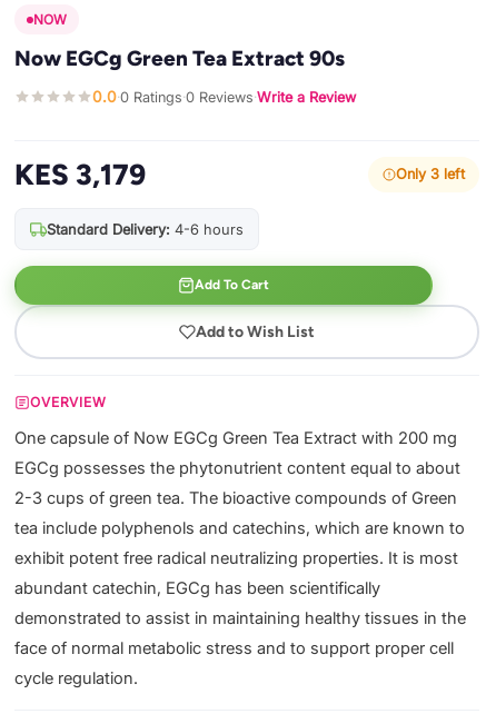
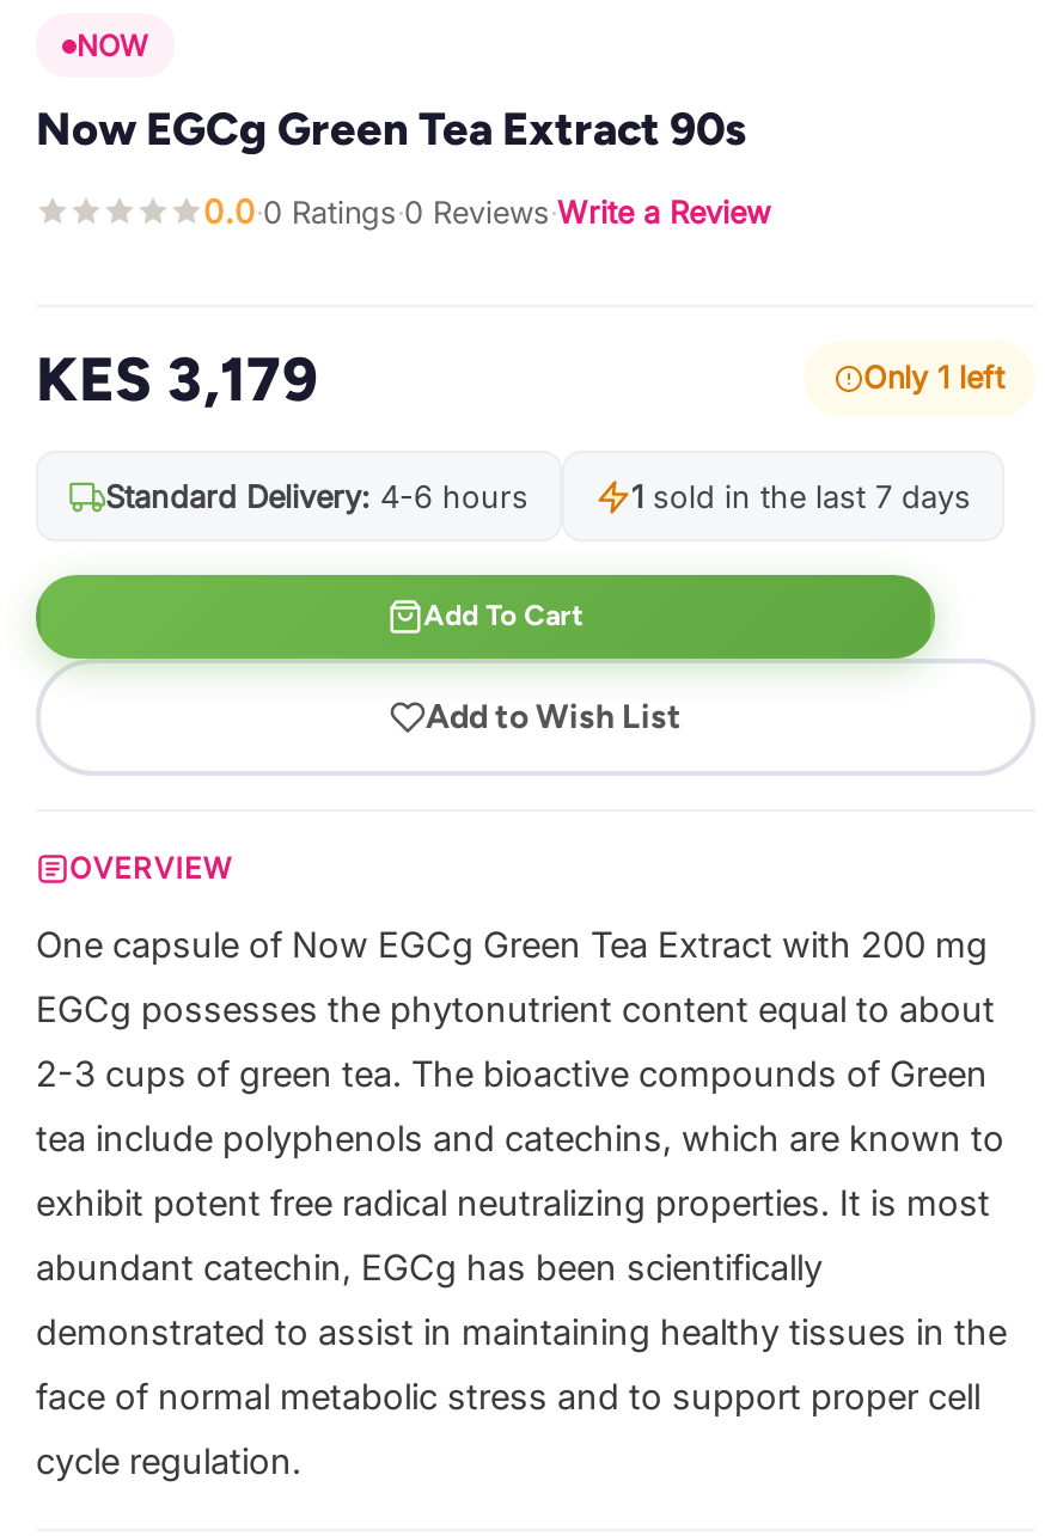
- Only 3 left
+ Only 1 left

+ 1 sold in the last 7 days
